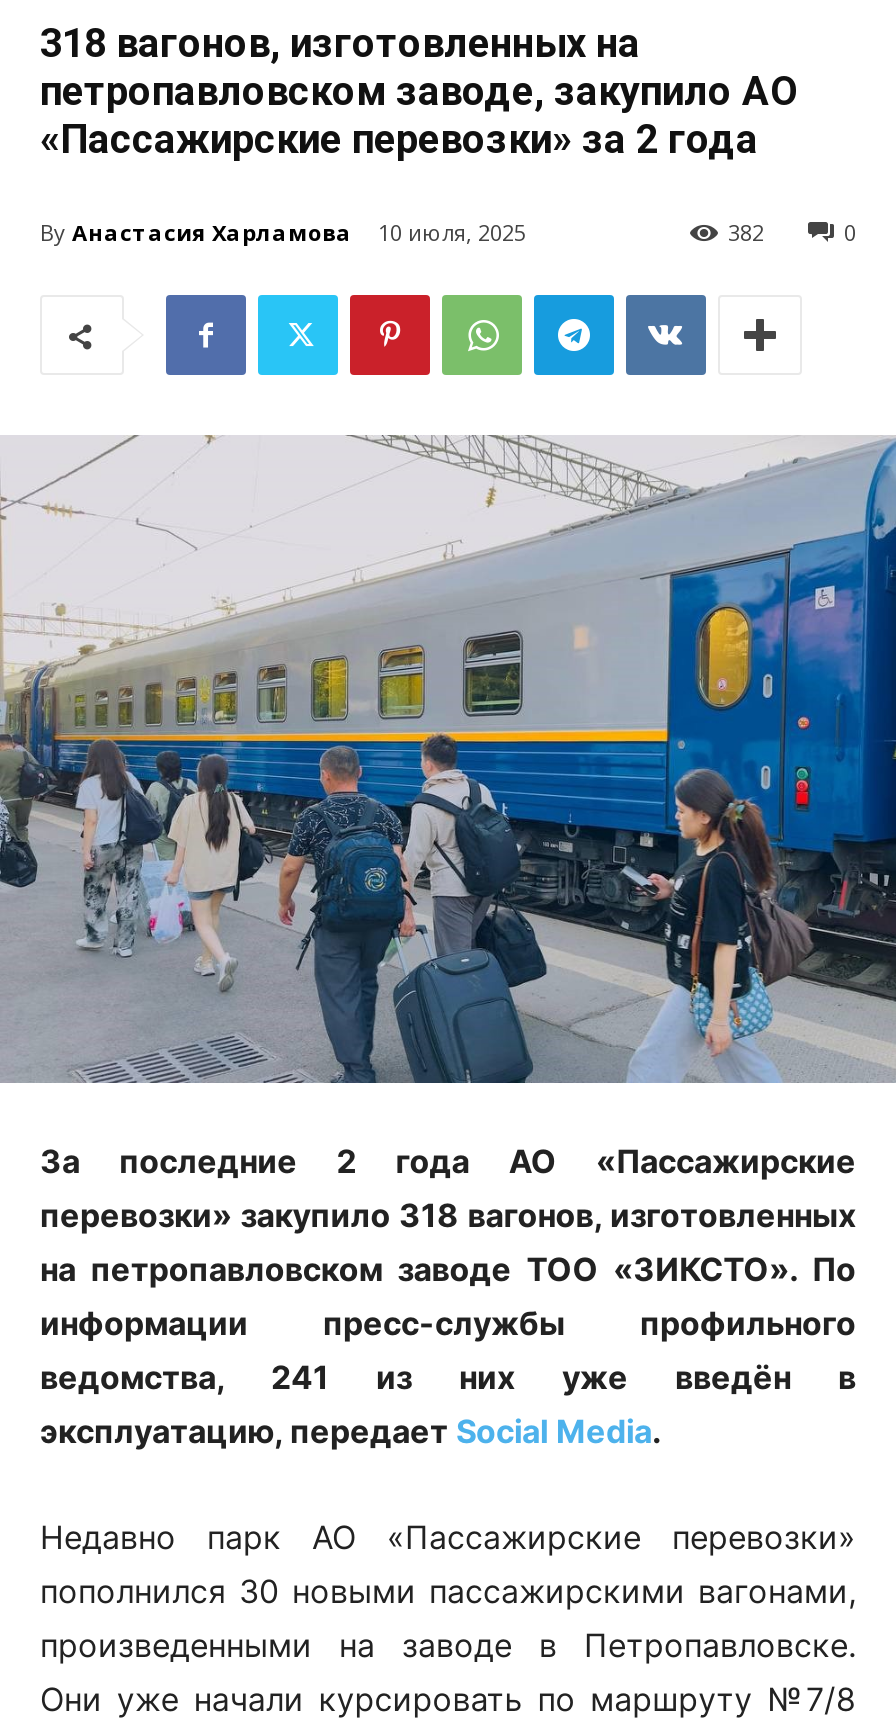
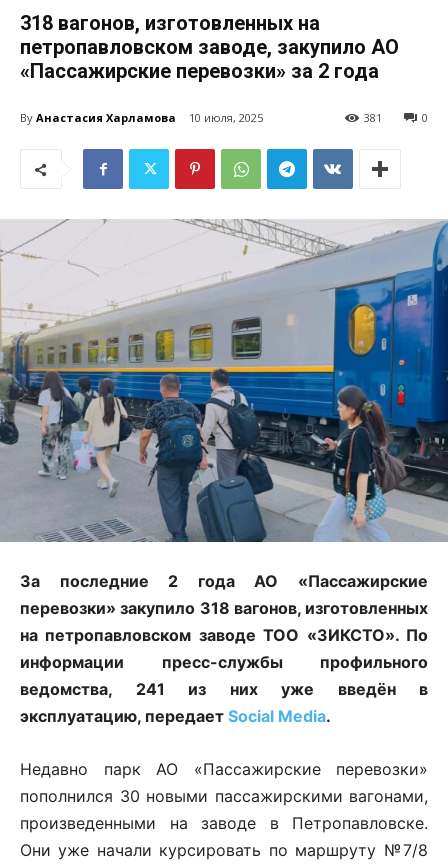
- 382
+ 381
